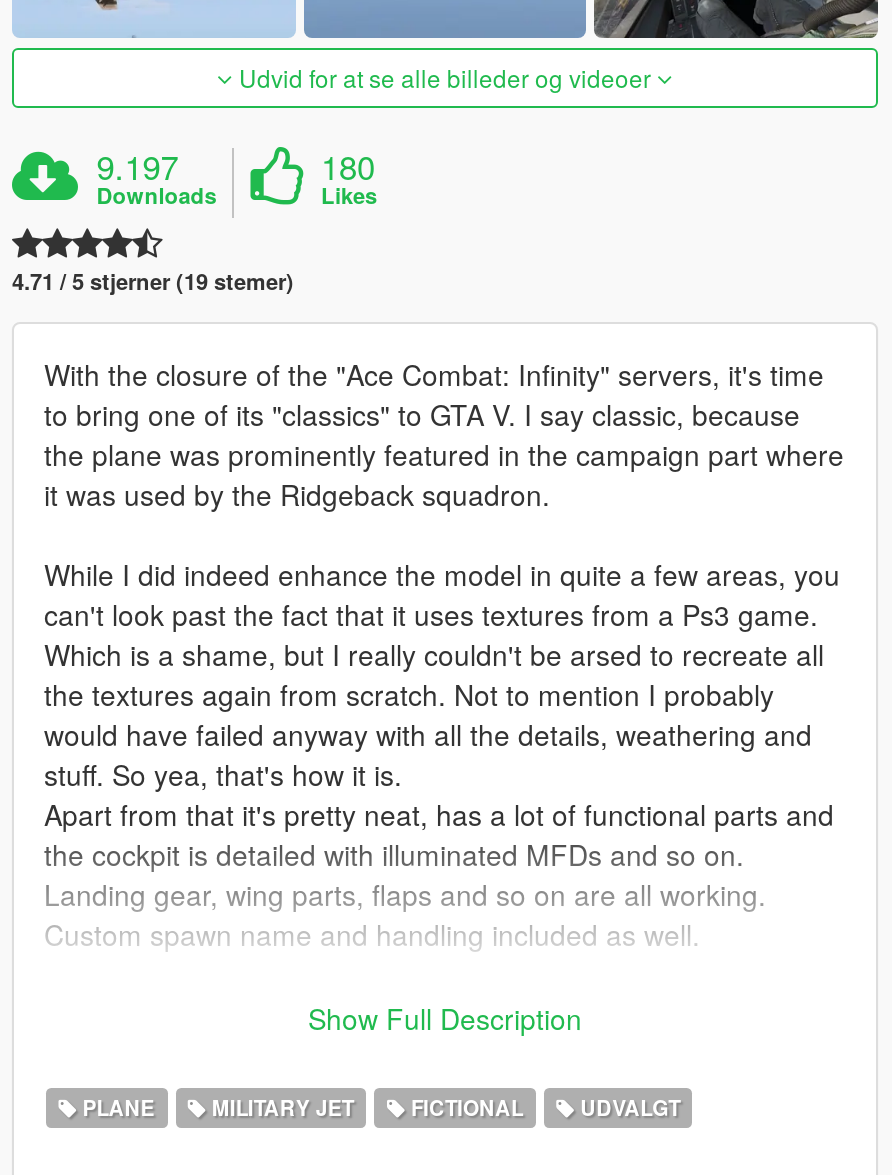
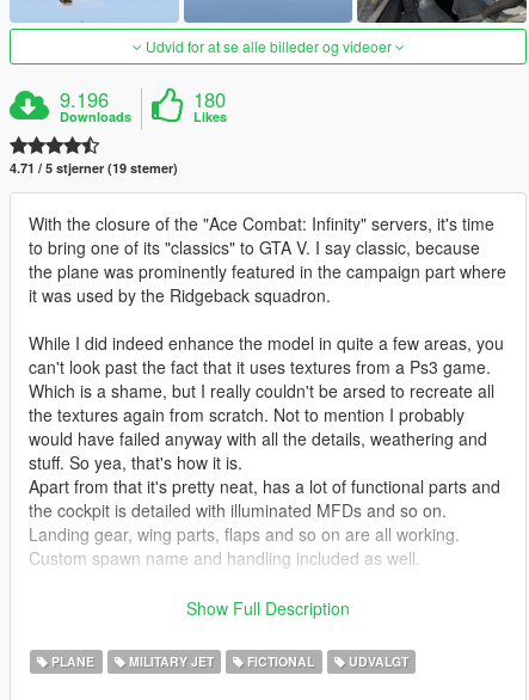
- 9.197
+ 9.196
